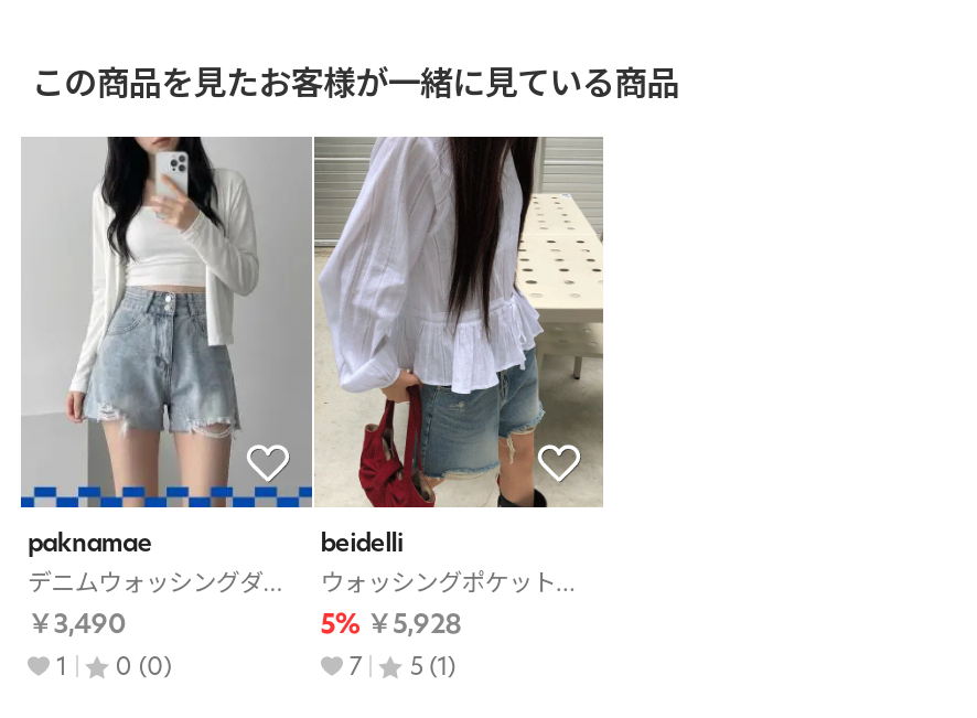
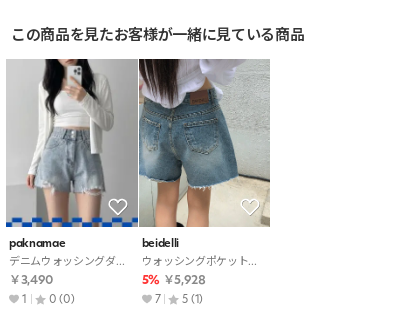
- [image]
+ [image]
